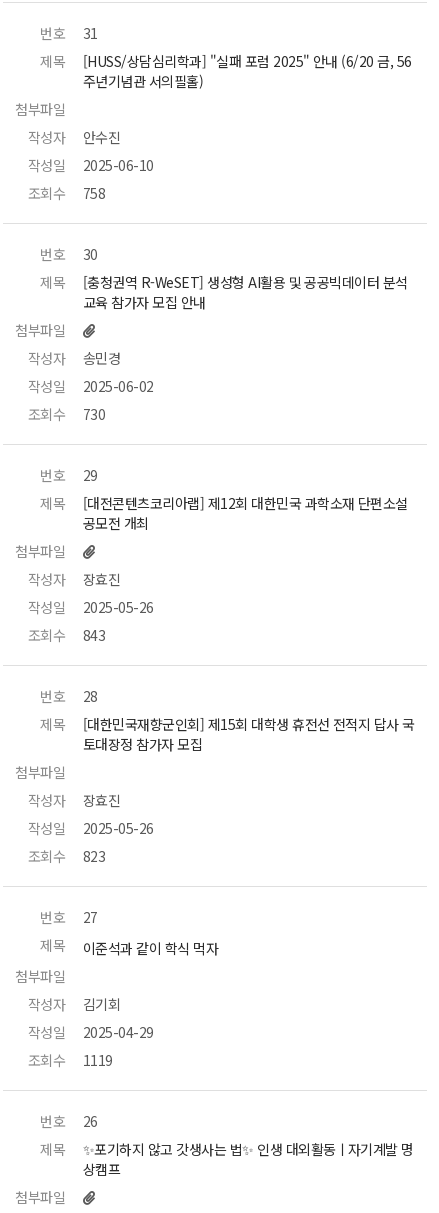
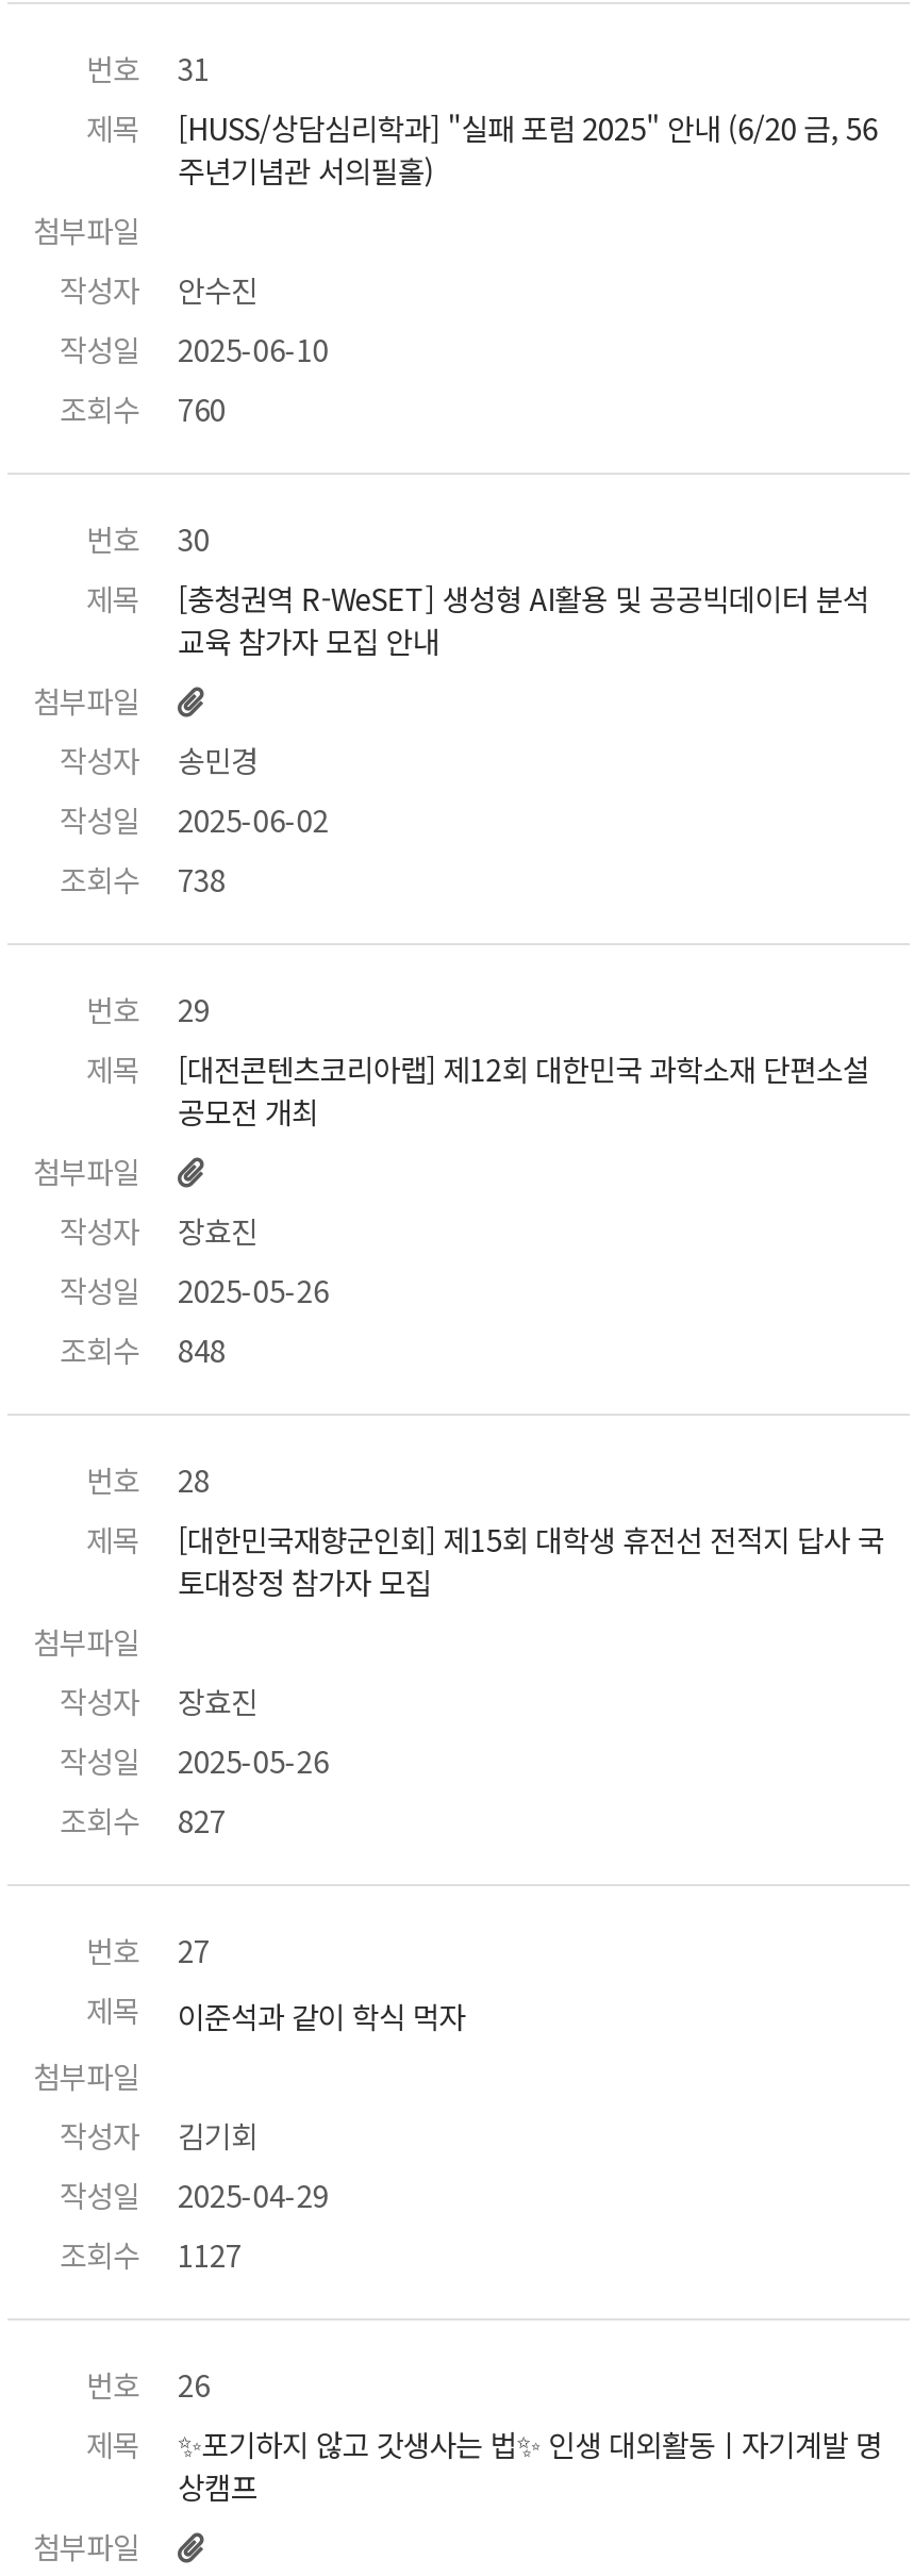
- 조회수 758
+ 조회수 760

- 조회수 730
+ 조회수 738

- 조회수 843
+ 조회수 848

- 조회수 823
+ 조회수 827

- 조회수 1119
+ 조회수 1127
